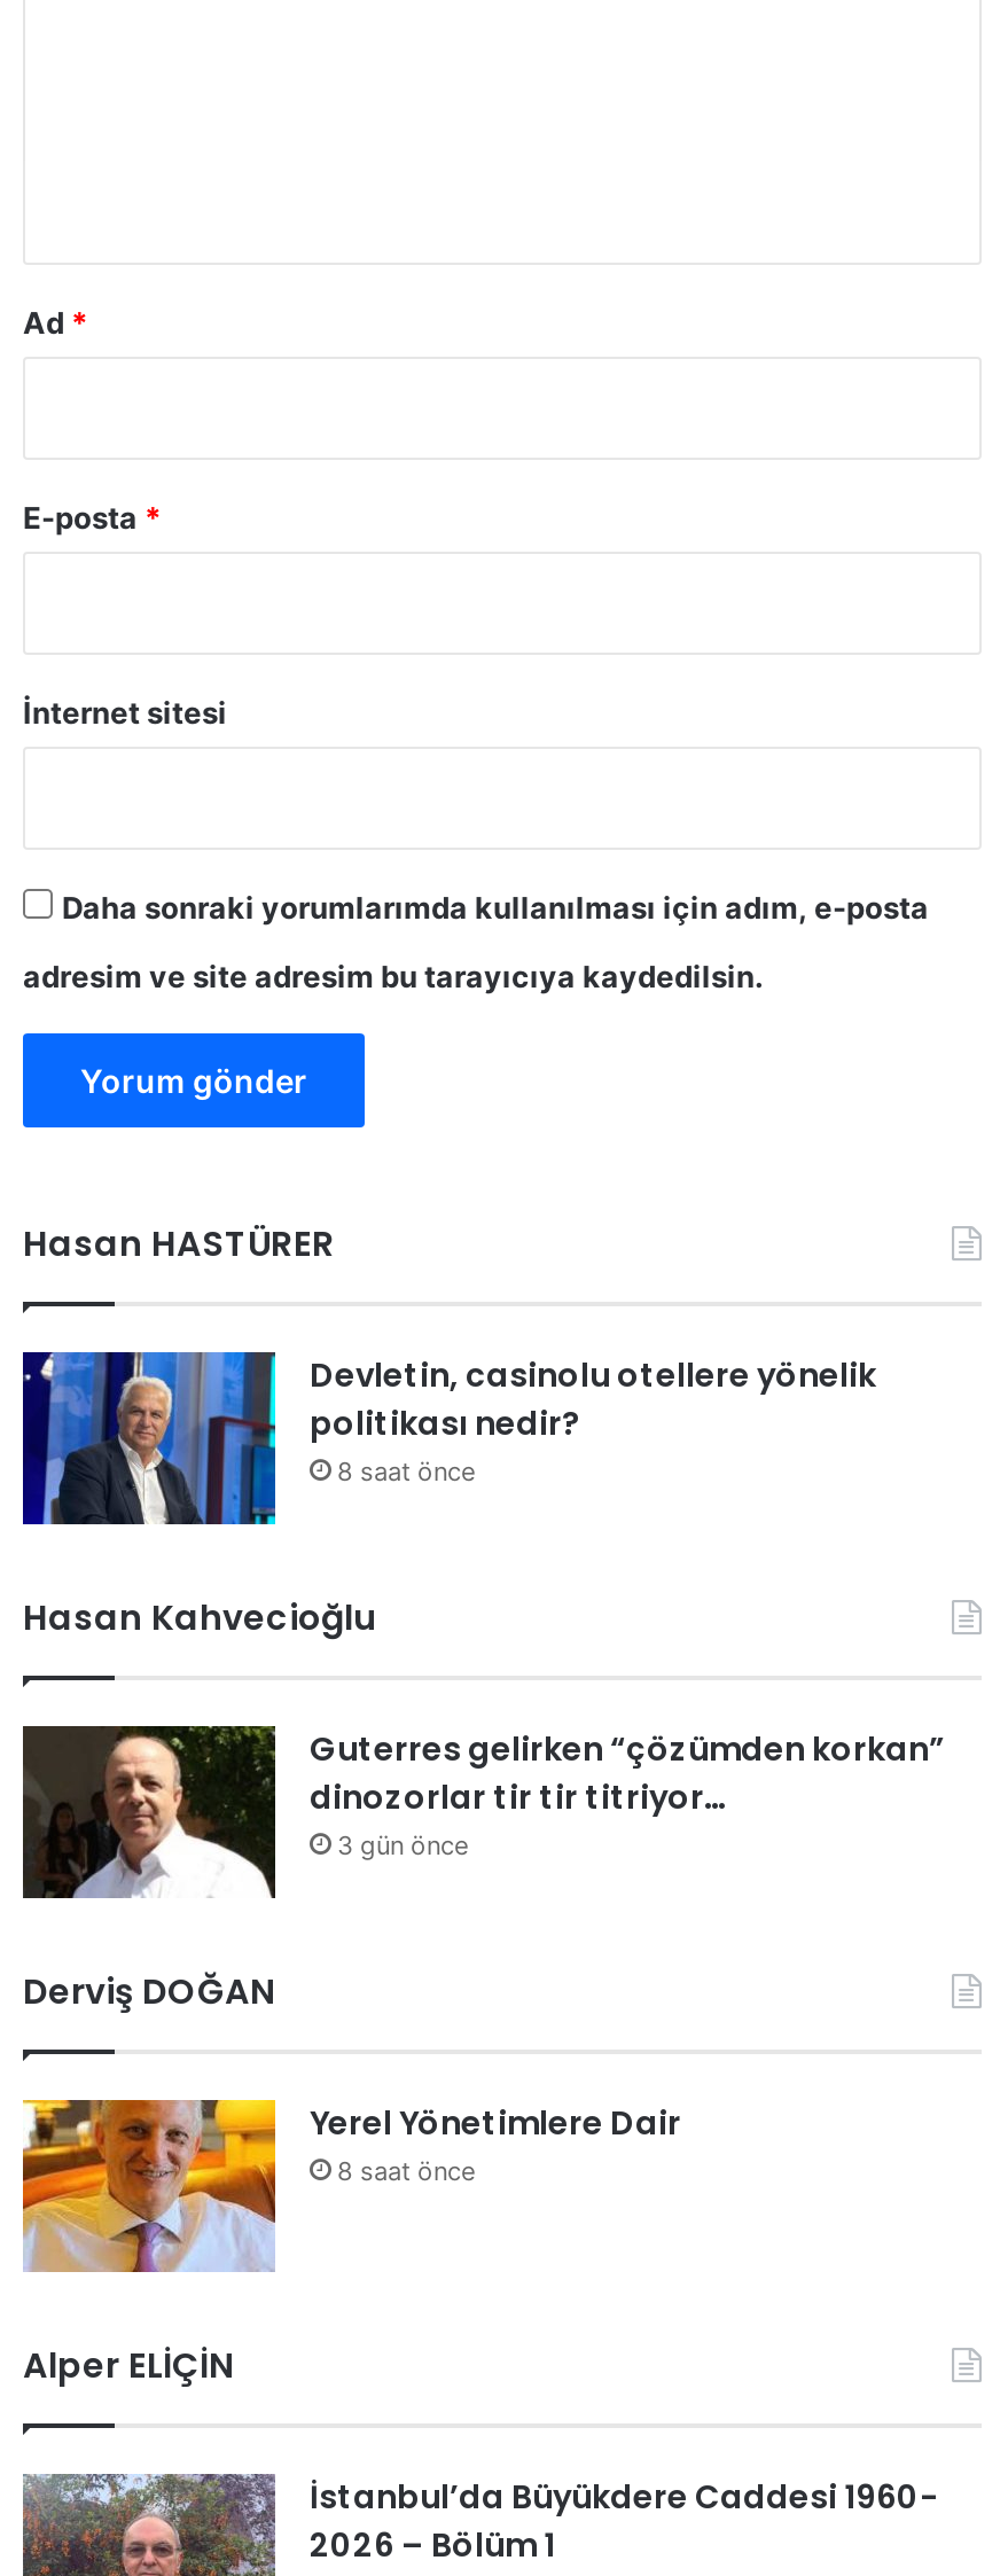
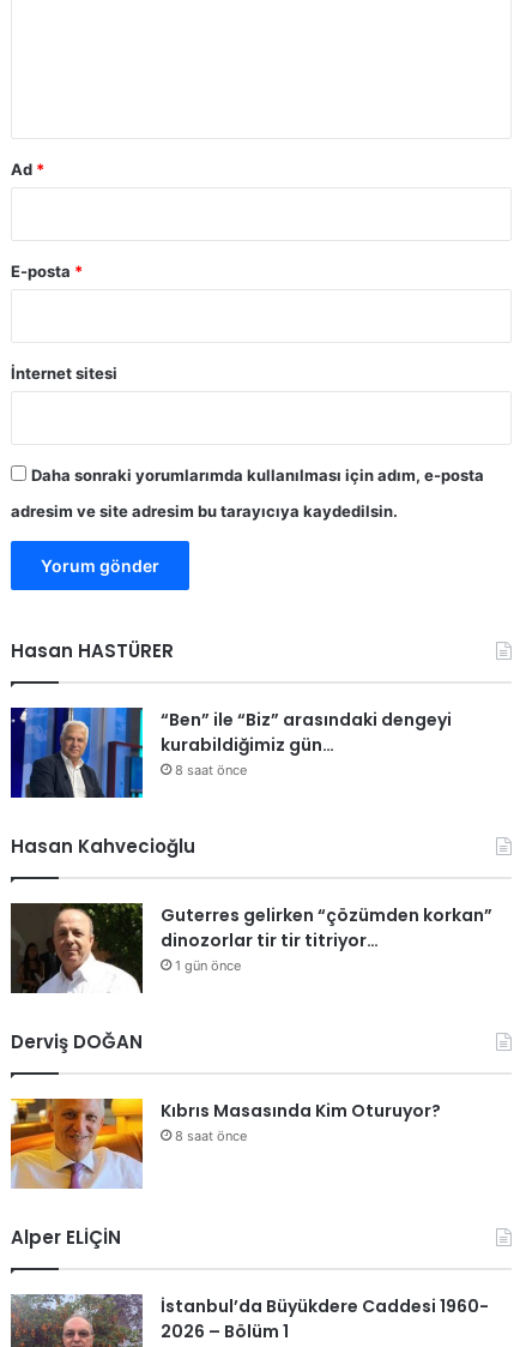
- Devletin, casinolu otellere yönelik
- politikası nedir?
+ “Ben” ile “Biz” arasındaki dengeyi
+ kurabildiğimiz gün…

- 3 gün önce
+ 1 gün önce

- Yerel Yönetimlere Dair
+ Kıbrıs Masasında Kim Oturuyor?
